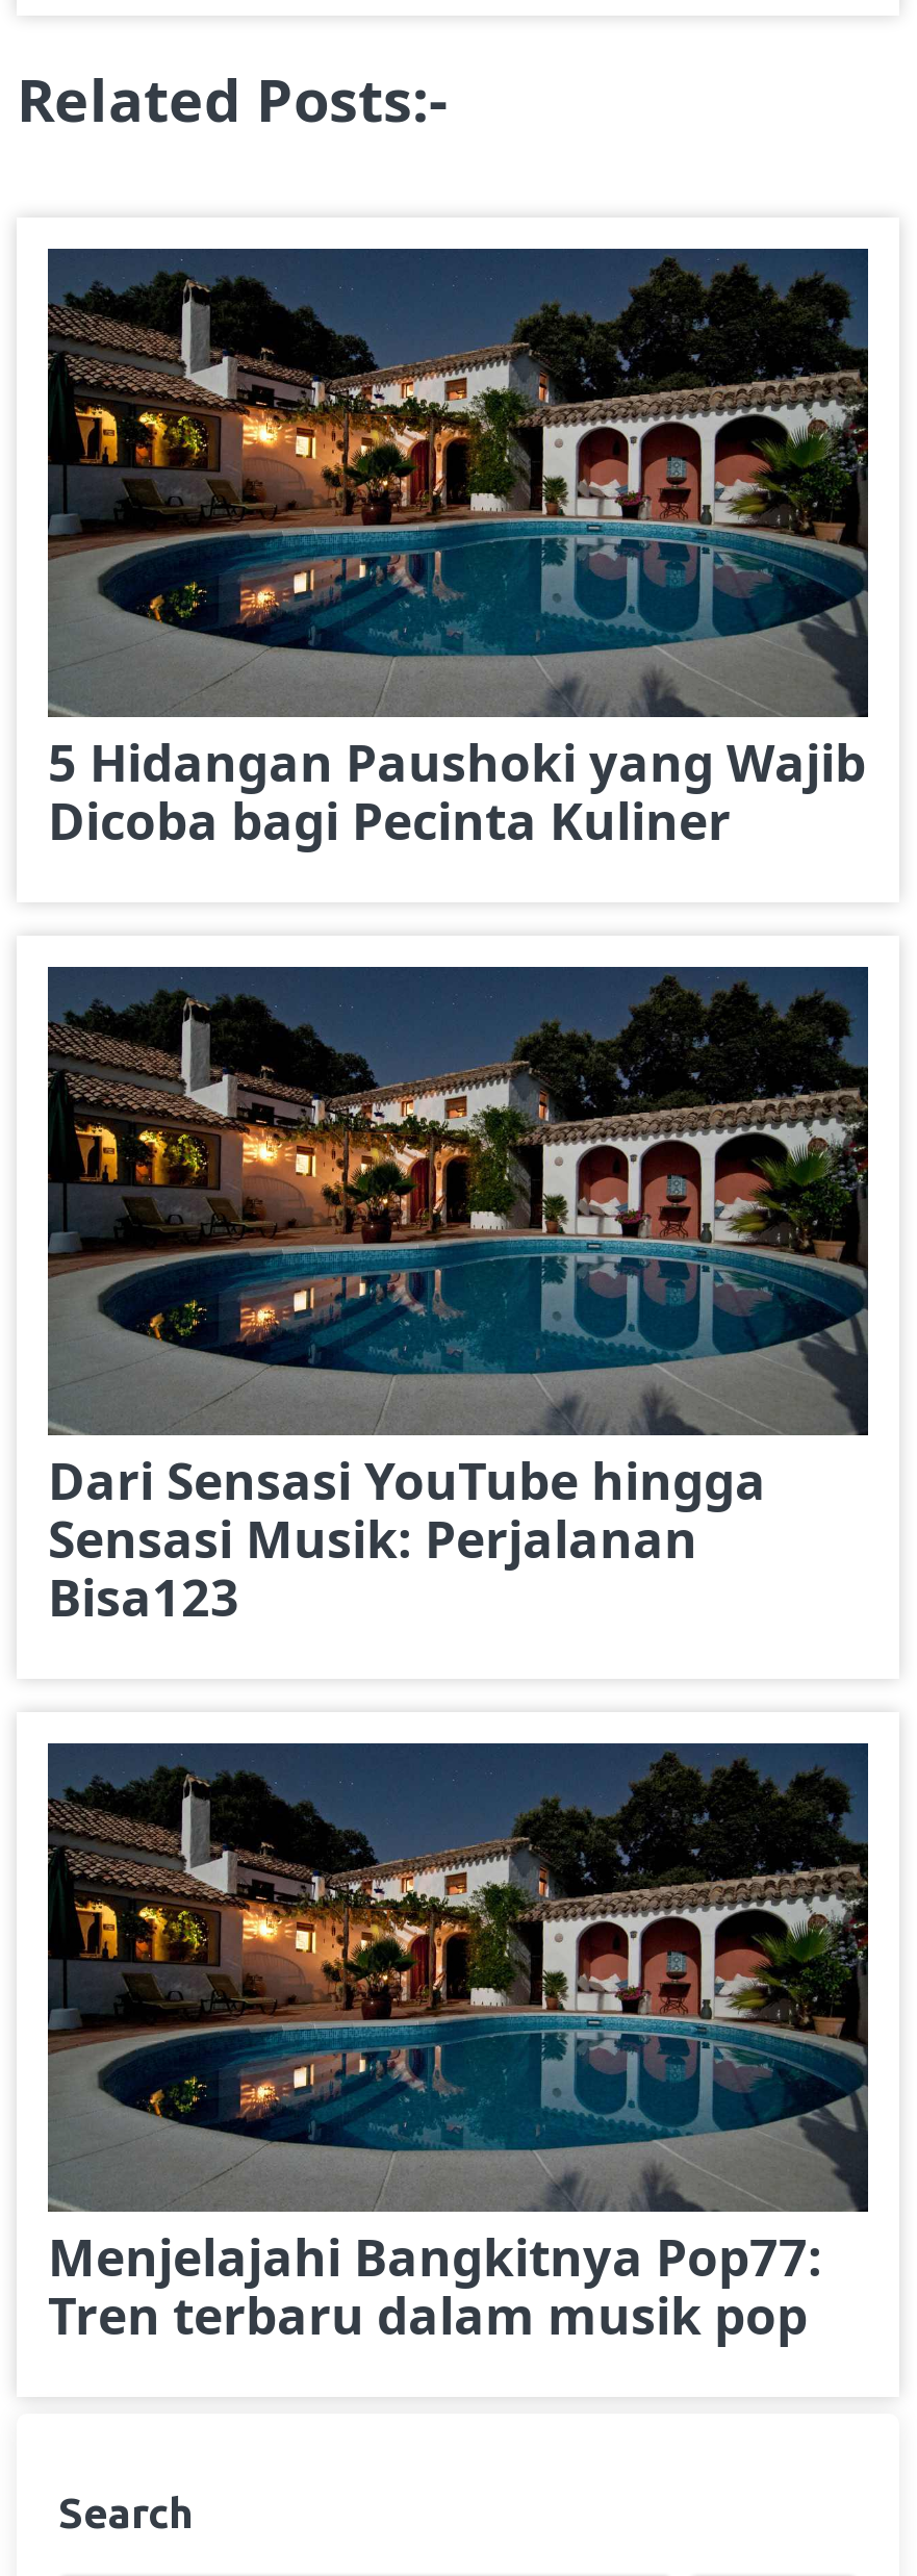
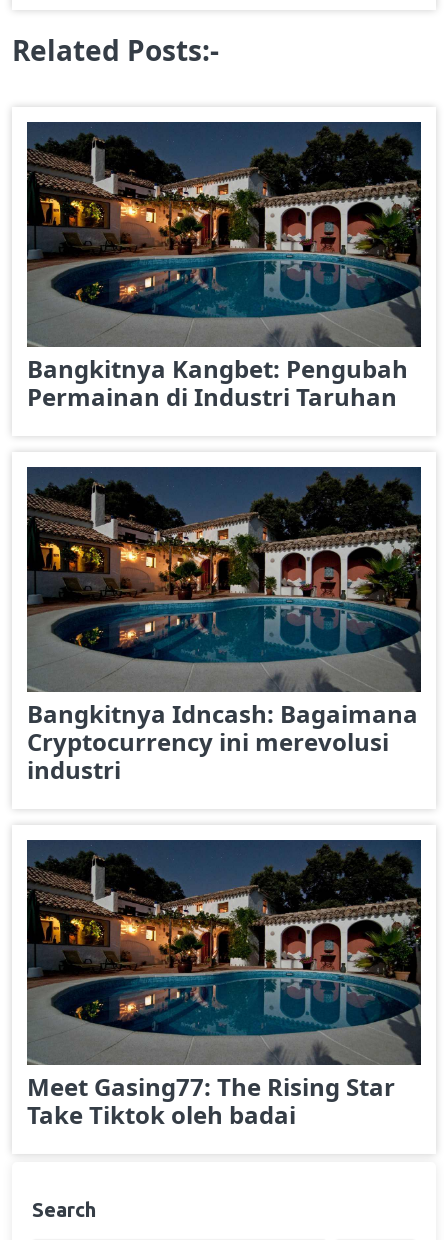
- 5 Hidangan Paushoki yang Wajib
- Dicoba bagi Pecinta Kuliner
+ Bangkitnya Kangbet: Pengubah
+ Permainan di Industri Taruhan

- Dari Sensasi YouTube hingga
- Sensasi Musik: Perjalanan
- Bisa123
+ Bangkitnya Idncash: Bagaimana
+ Cryptocurrency ini merevolusi
+ industri

- Menjelajahi Bangkitnya Pop77:
- Tren terbaru dalam musik pop
+ Meet Gasing77: The Rising Star
+ Take Tiktok oleh badai
